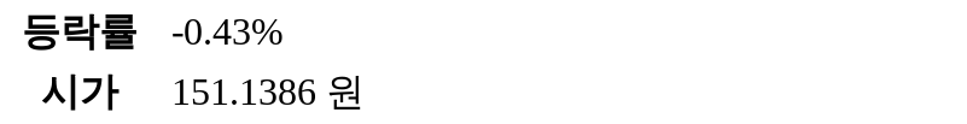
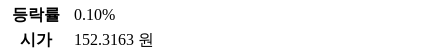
- 등락률 -0.43%
+ 등락률 0.10%

- 시가 151.1386 원
+ 시가 152.3163 원
